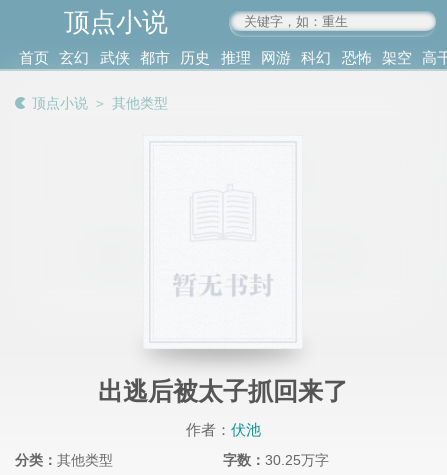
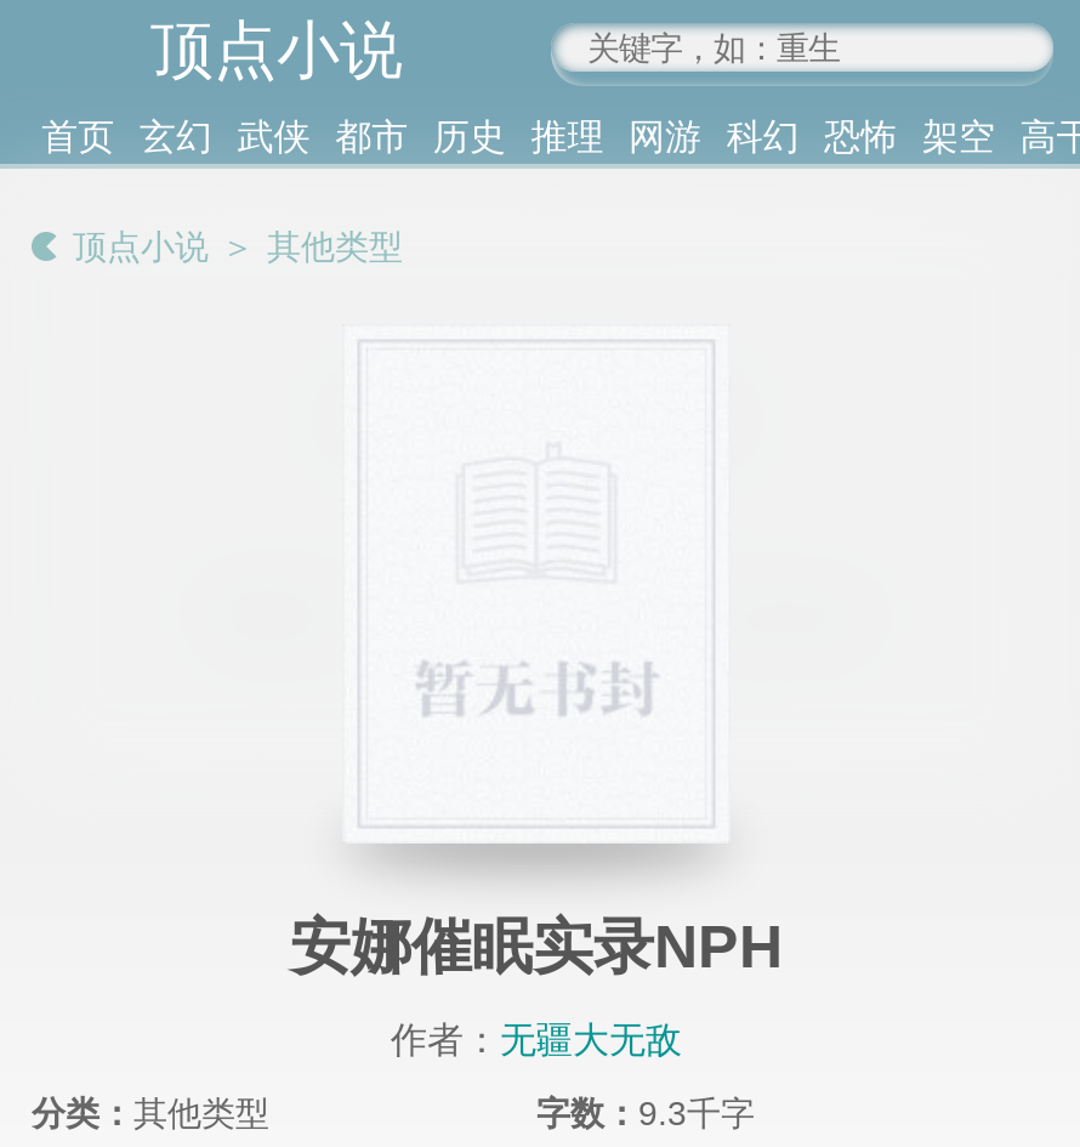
- 出逃后被太子抓回来了
+ 安娜催眠实录NPH

- 作者：伏池
+ 作者：无疆大无敌

- 字数：30.25万字
+ 字数：9.3千字
